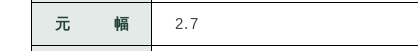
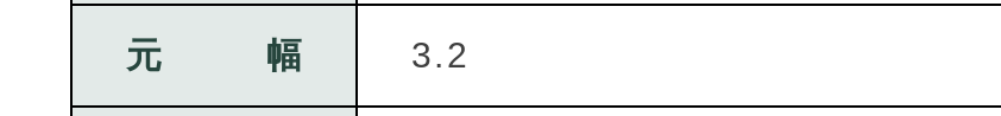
- 2.7
+ 3.2
